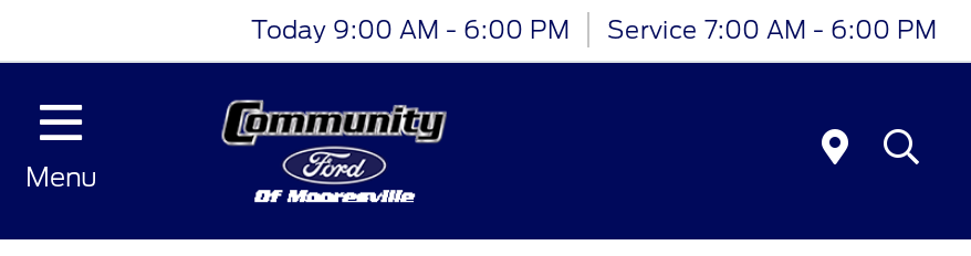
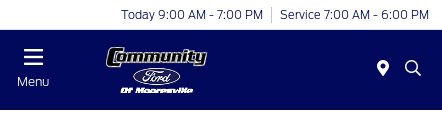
- Today 9:00 AM - 6:00 PM Service 7:00 AM - 6:00 PM
+ Today 9:00 AM - 7:00 PM Service 7:00 AM - 6:00 PM
